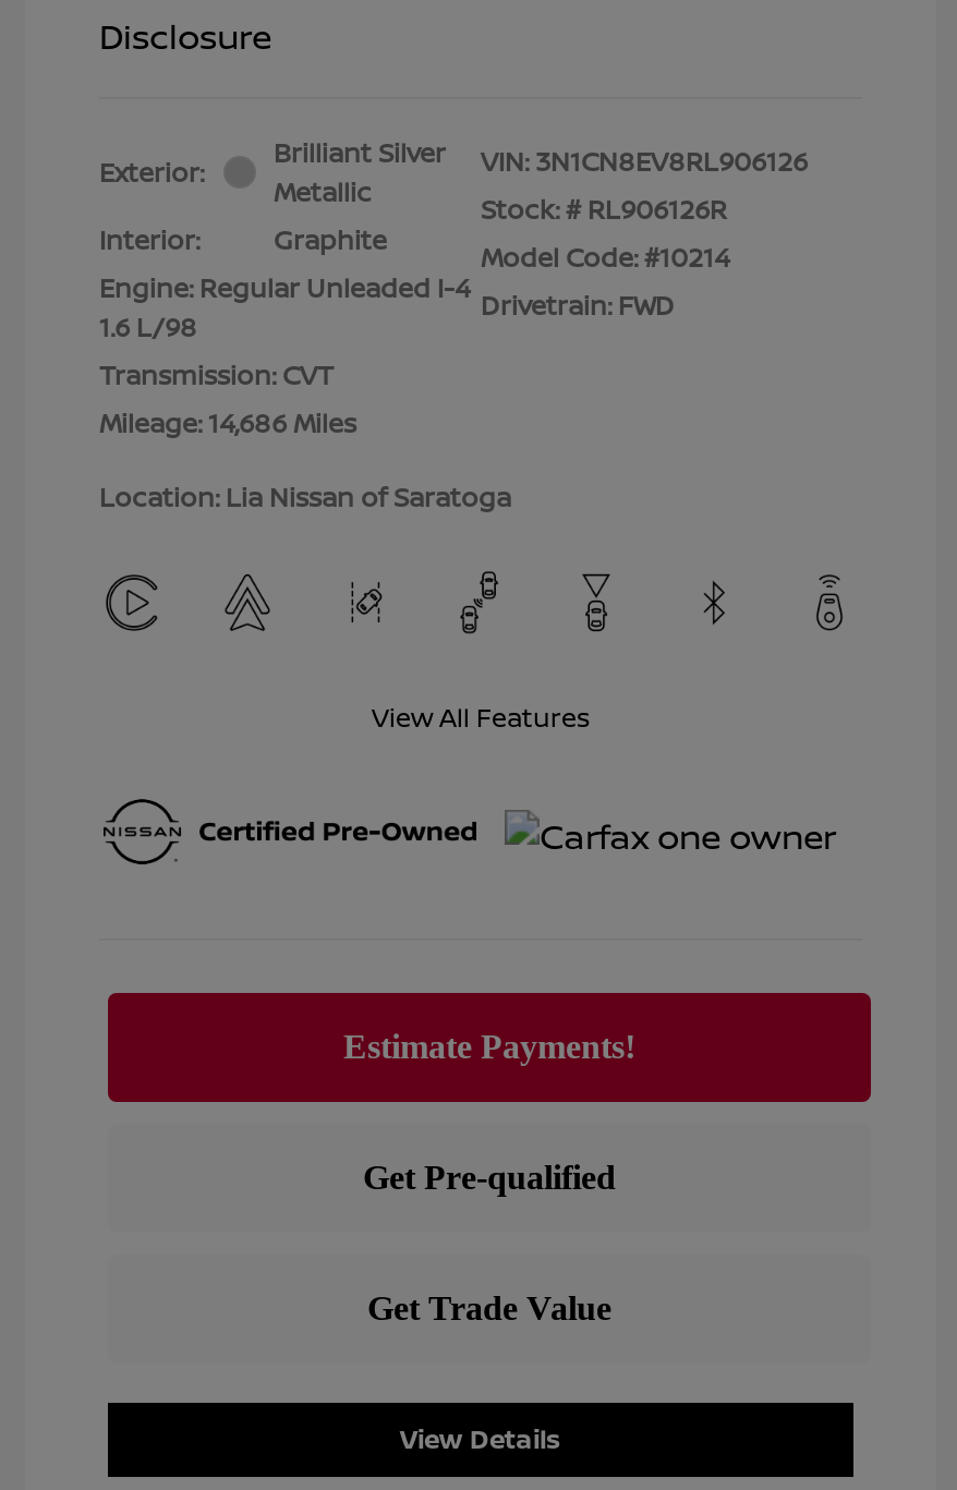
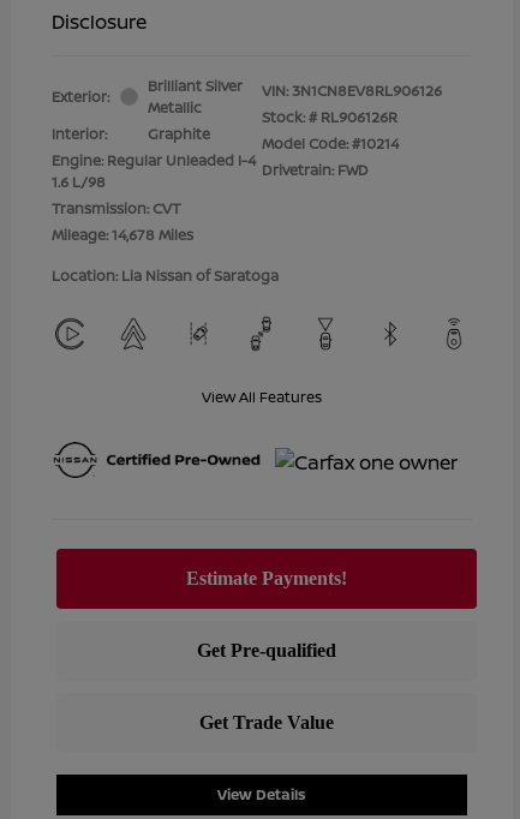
- Mileage: 14,686 Miles
+ Mileage: 14,678 Miles
